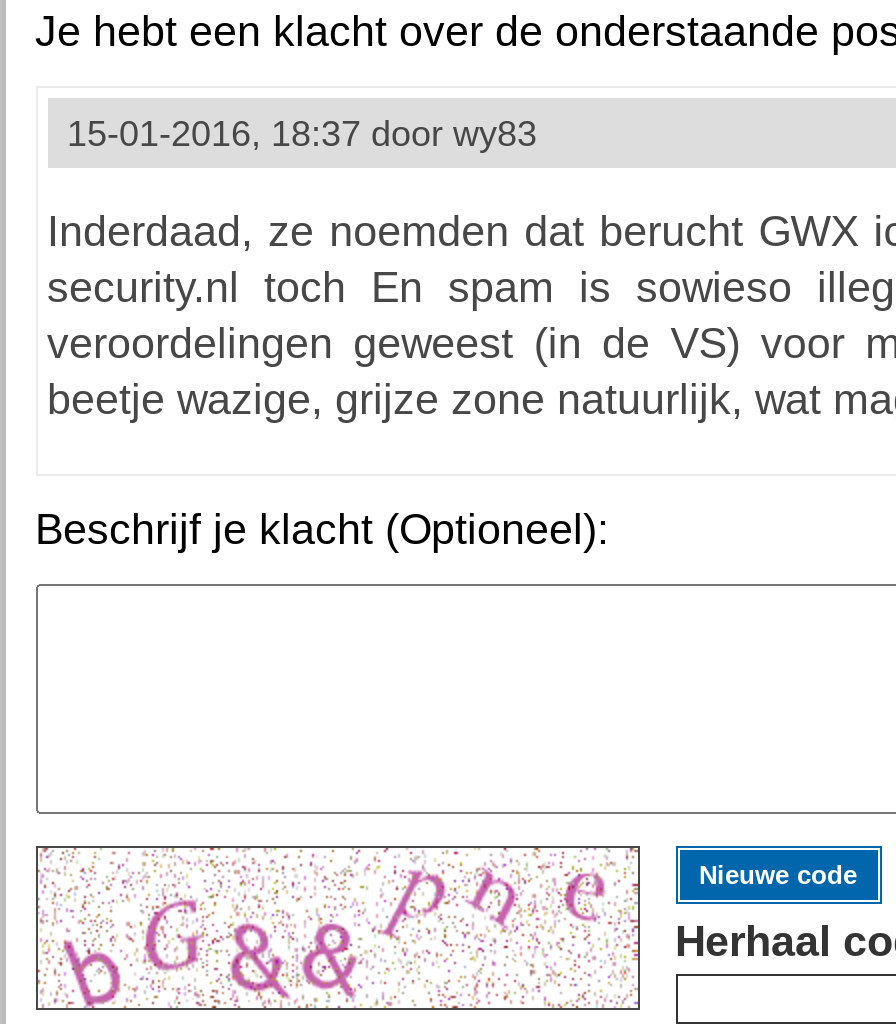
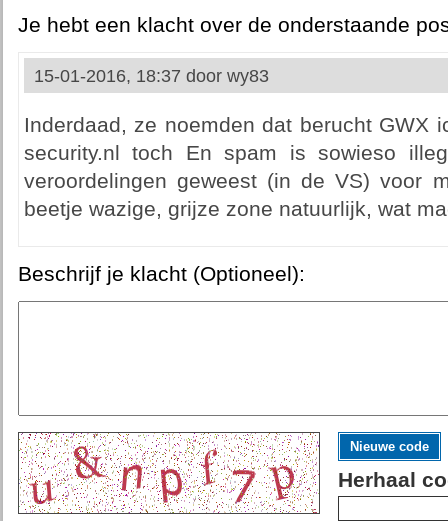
- [image]
+ [image]
